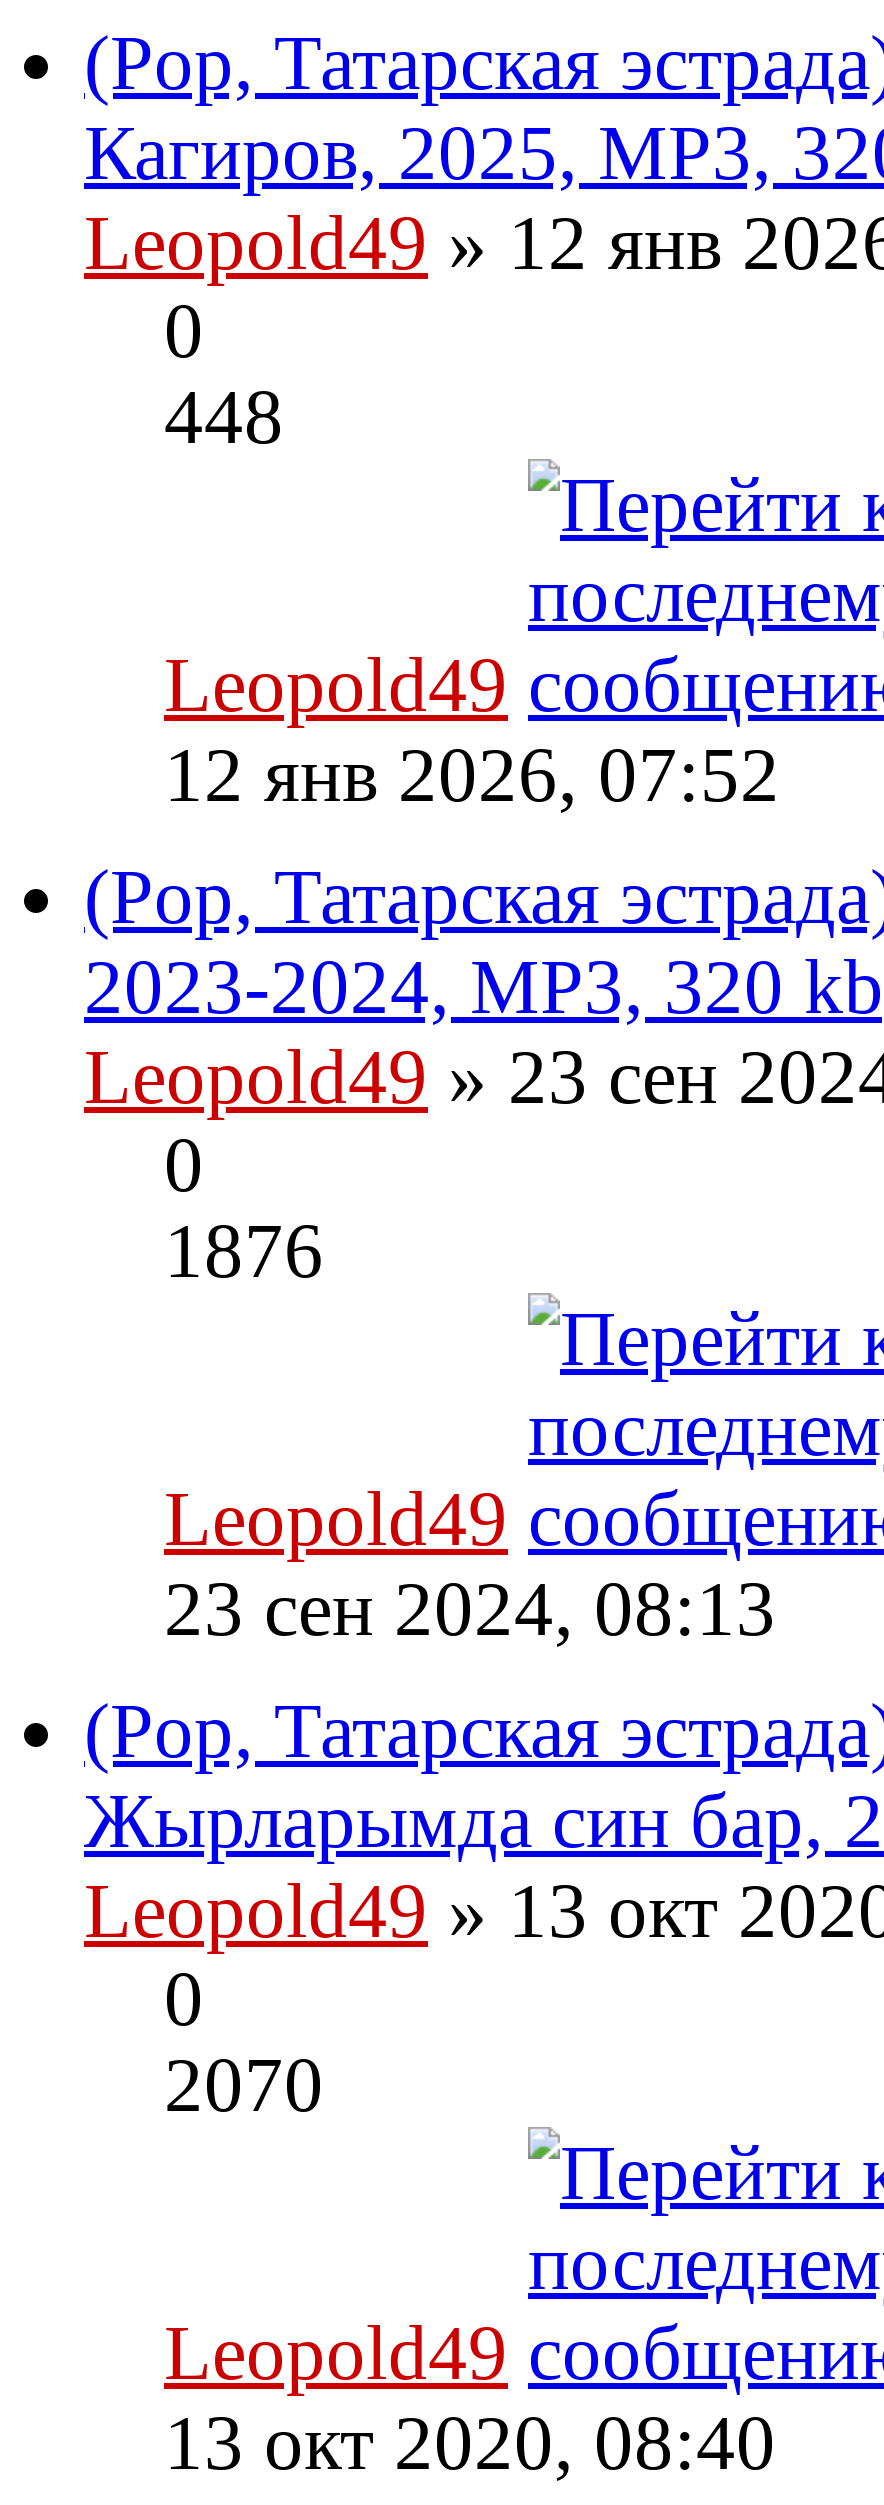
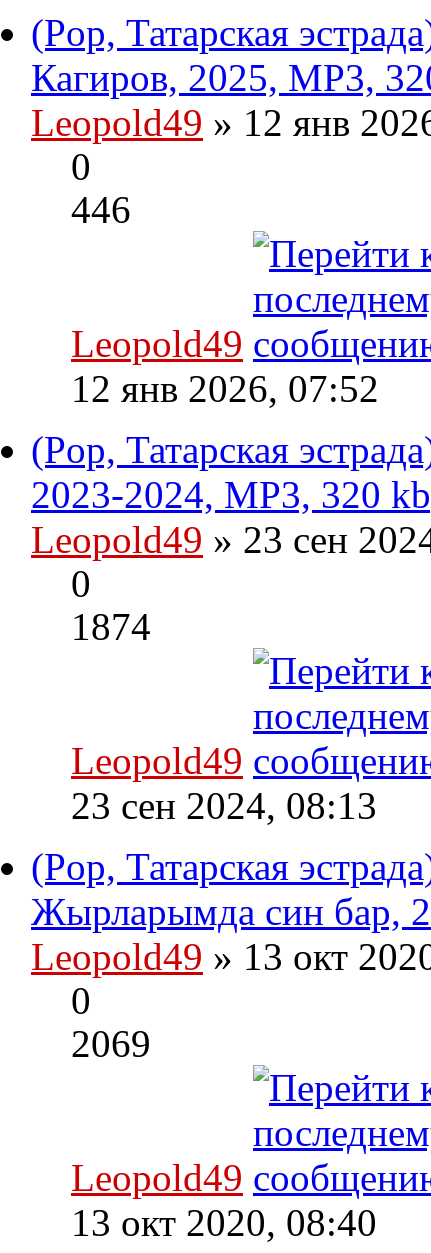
- 448
+ 446

- 1876
+ 1874

- 2070
+ 2069
